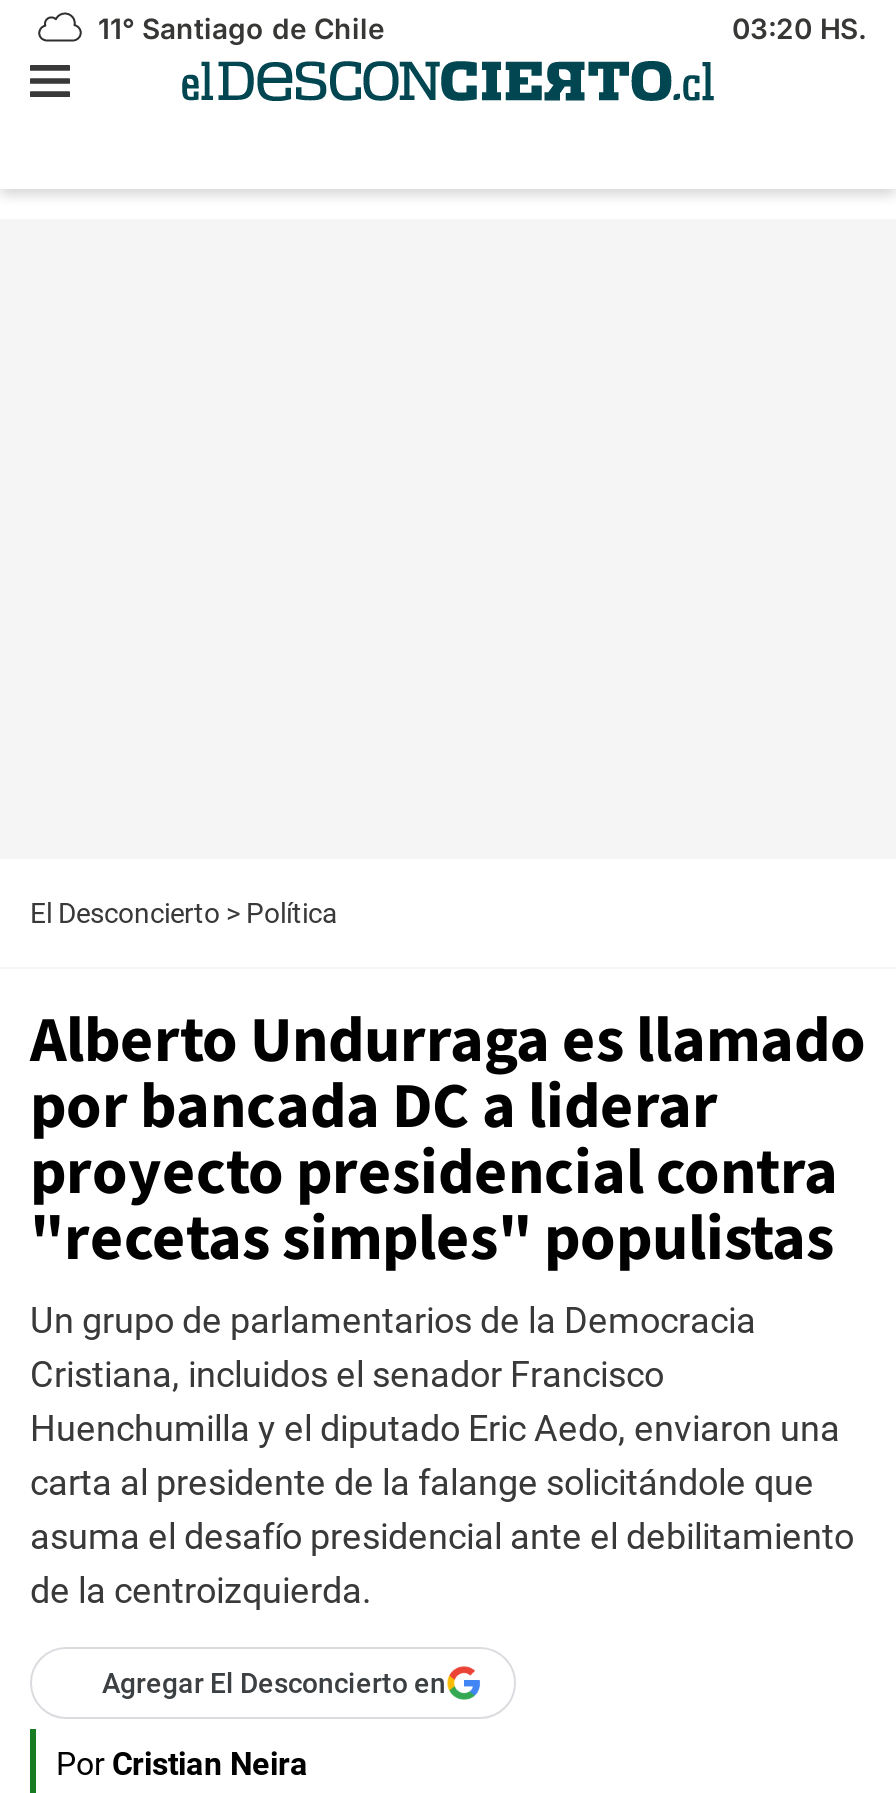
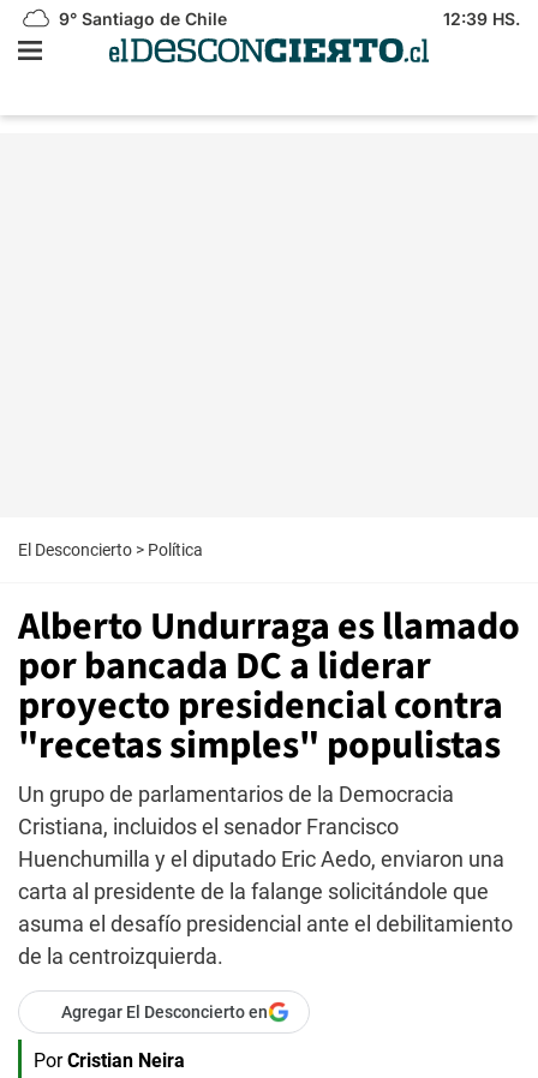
- 11° Santiago de Chile
+ 9° Santiago de Chile

- 03:20 HS.
+ 12:39 HS.
